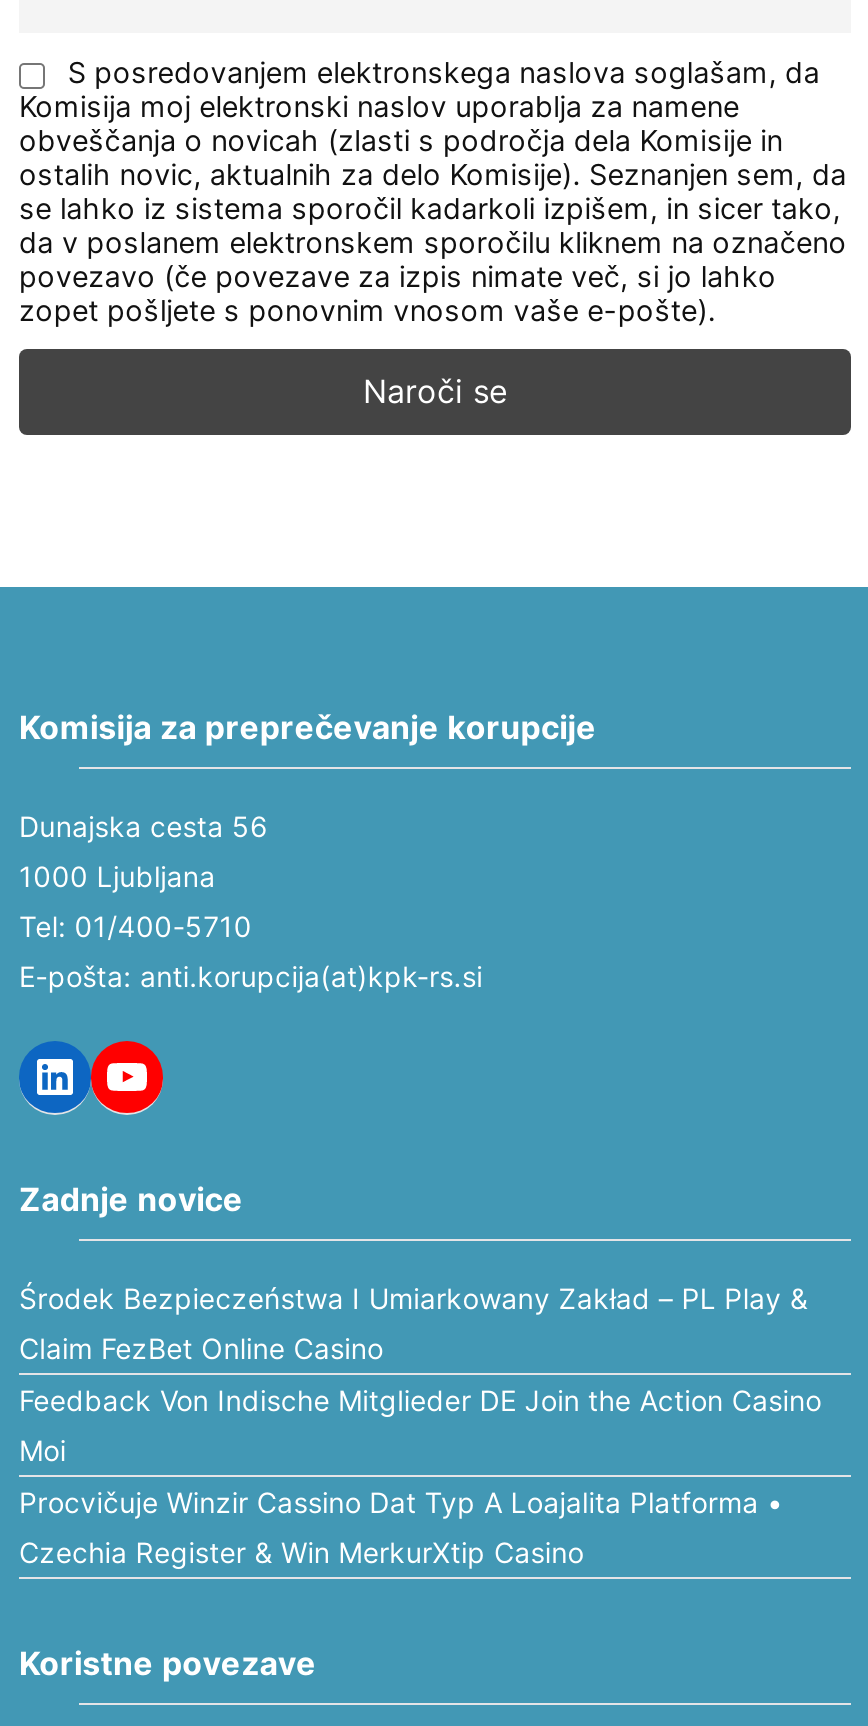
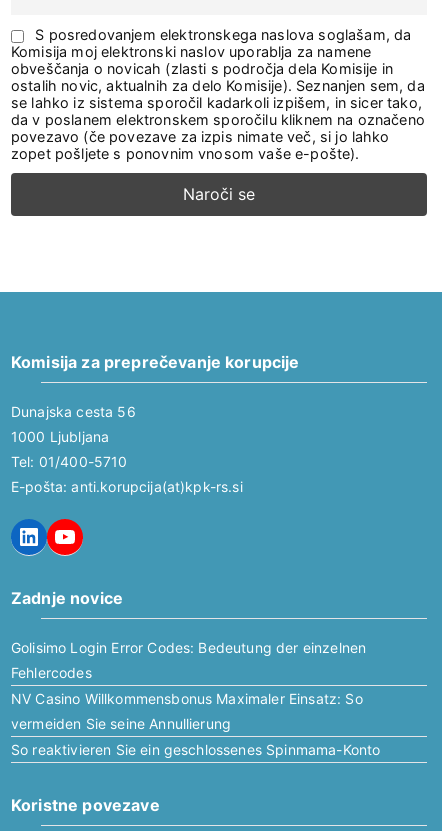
- Środek Bezpieczeństwa I Umiarkowany Zakład – PL Play &
- Claim FezBet Online Casino
- Feedback Von Indische Mitglieder DE Join the Action Casino
- Moi
- Procvičuje Winzir Cassino Dat Typ A Loajalita Platforma •
- Czechia Register & Win MerkurXtip Casino
+ Golisimo Login Error Codes: Bedeutung der einzelnen
+ Fehlercodes
+ NV Casino Willkommensbonus Maximaler Einsatz: So
+ vermeiden Sie seine Annullierung
+ So reaktivieren Sie ein geschlossenes Spinmama-Konto
